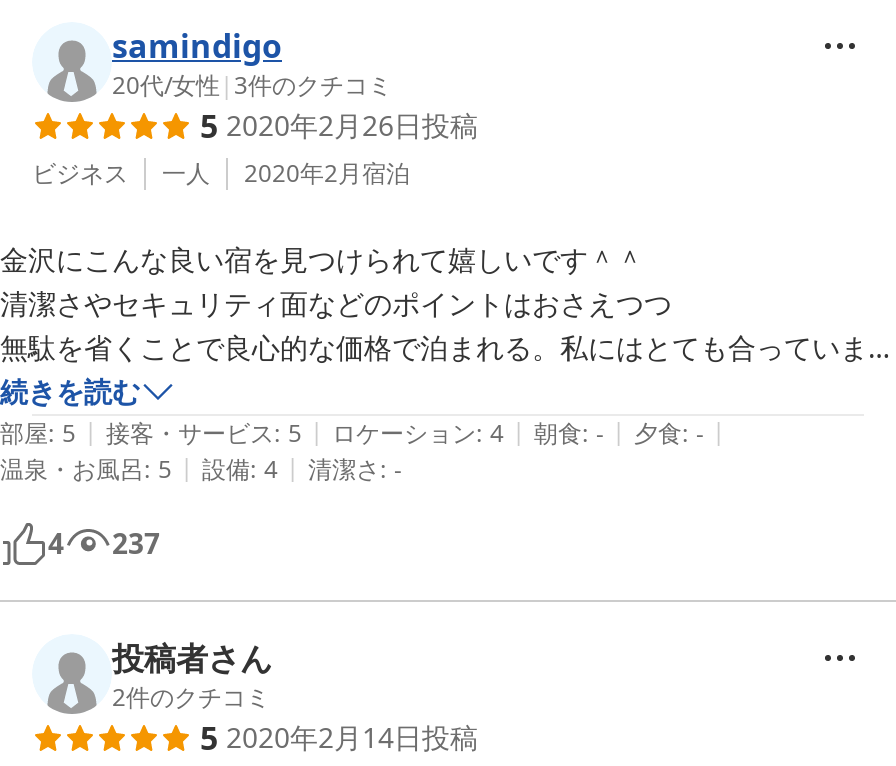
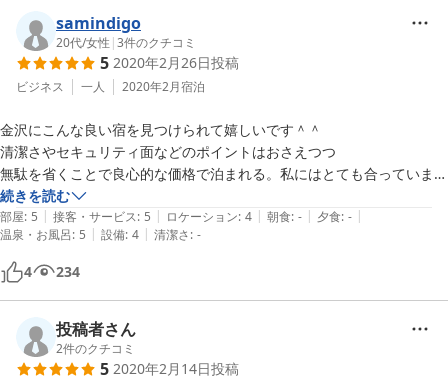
- 4 237
+ 4 234
